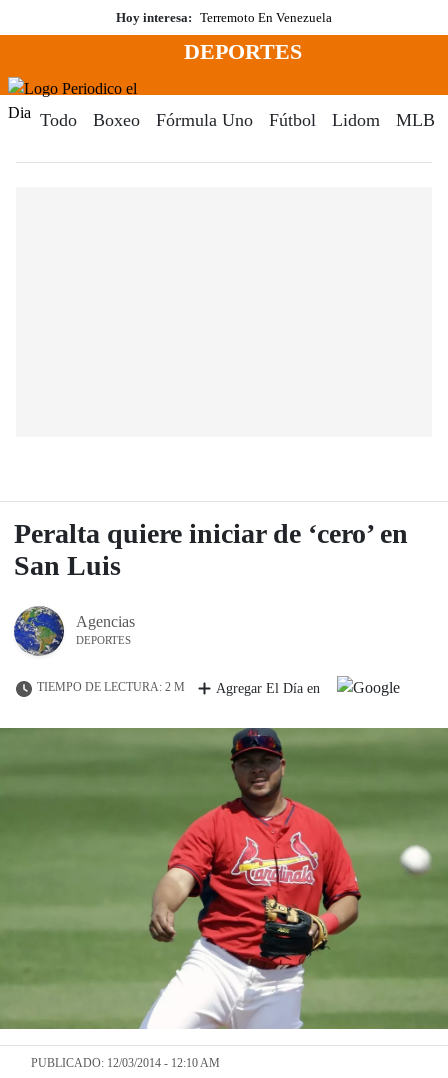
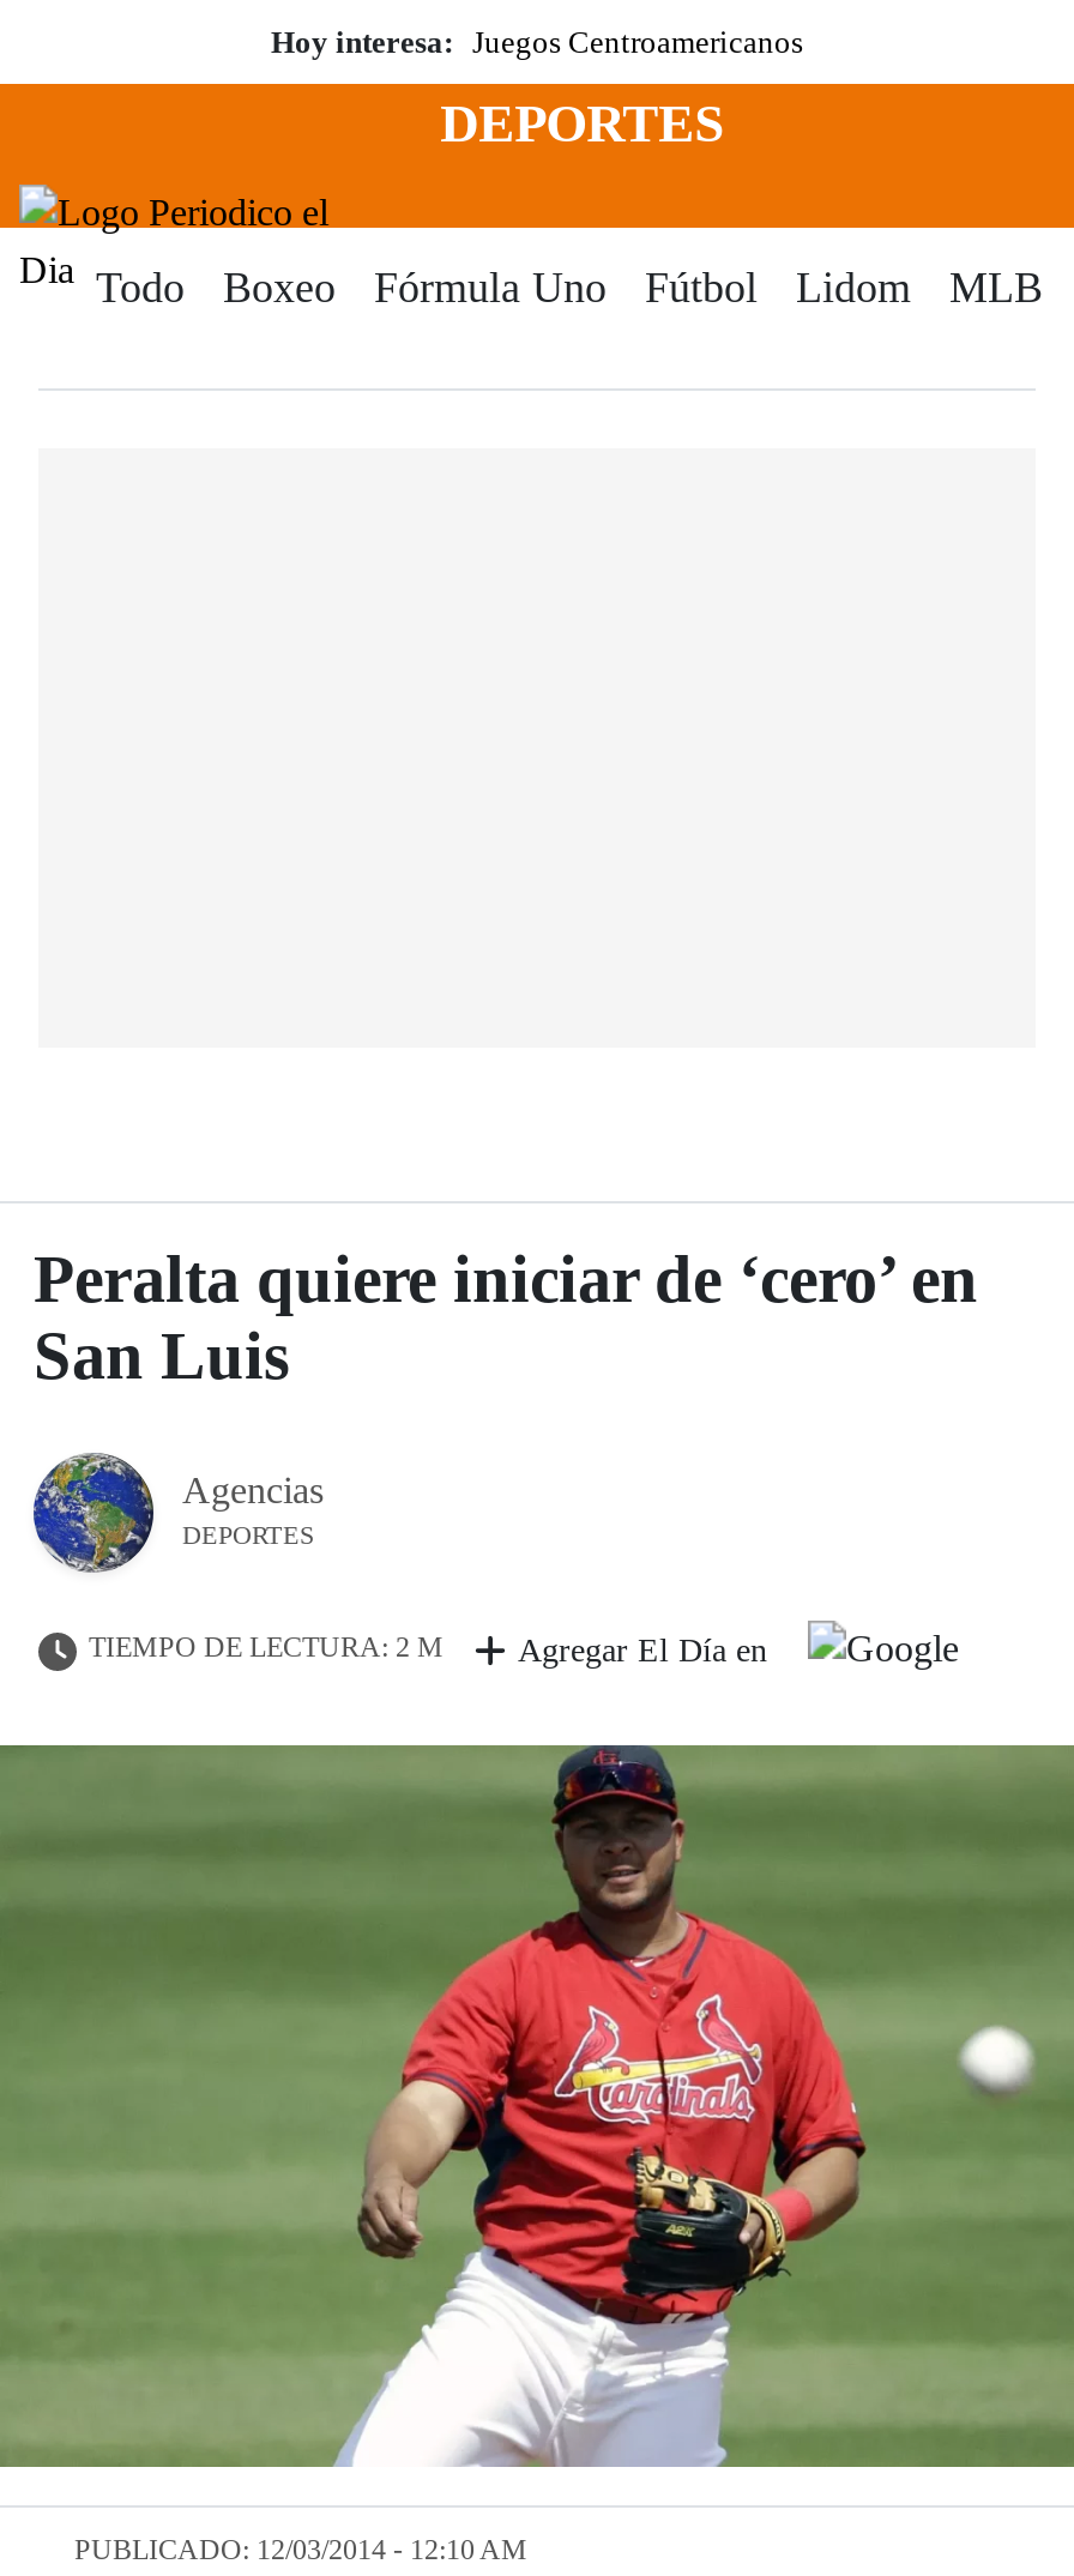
- Hoy interesa: Terremoto En Venezuela
+ Hoy interesa: Juegos Centroamericanos
